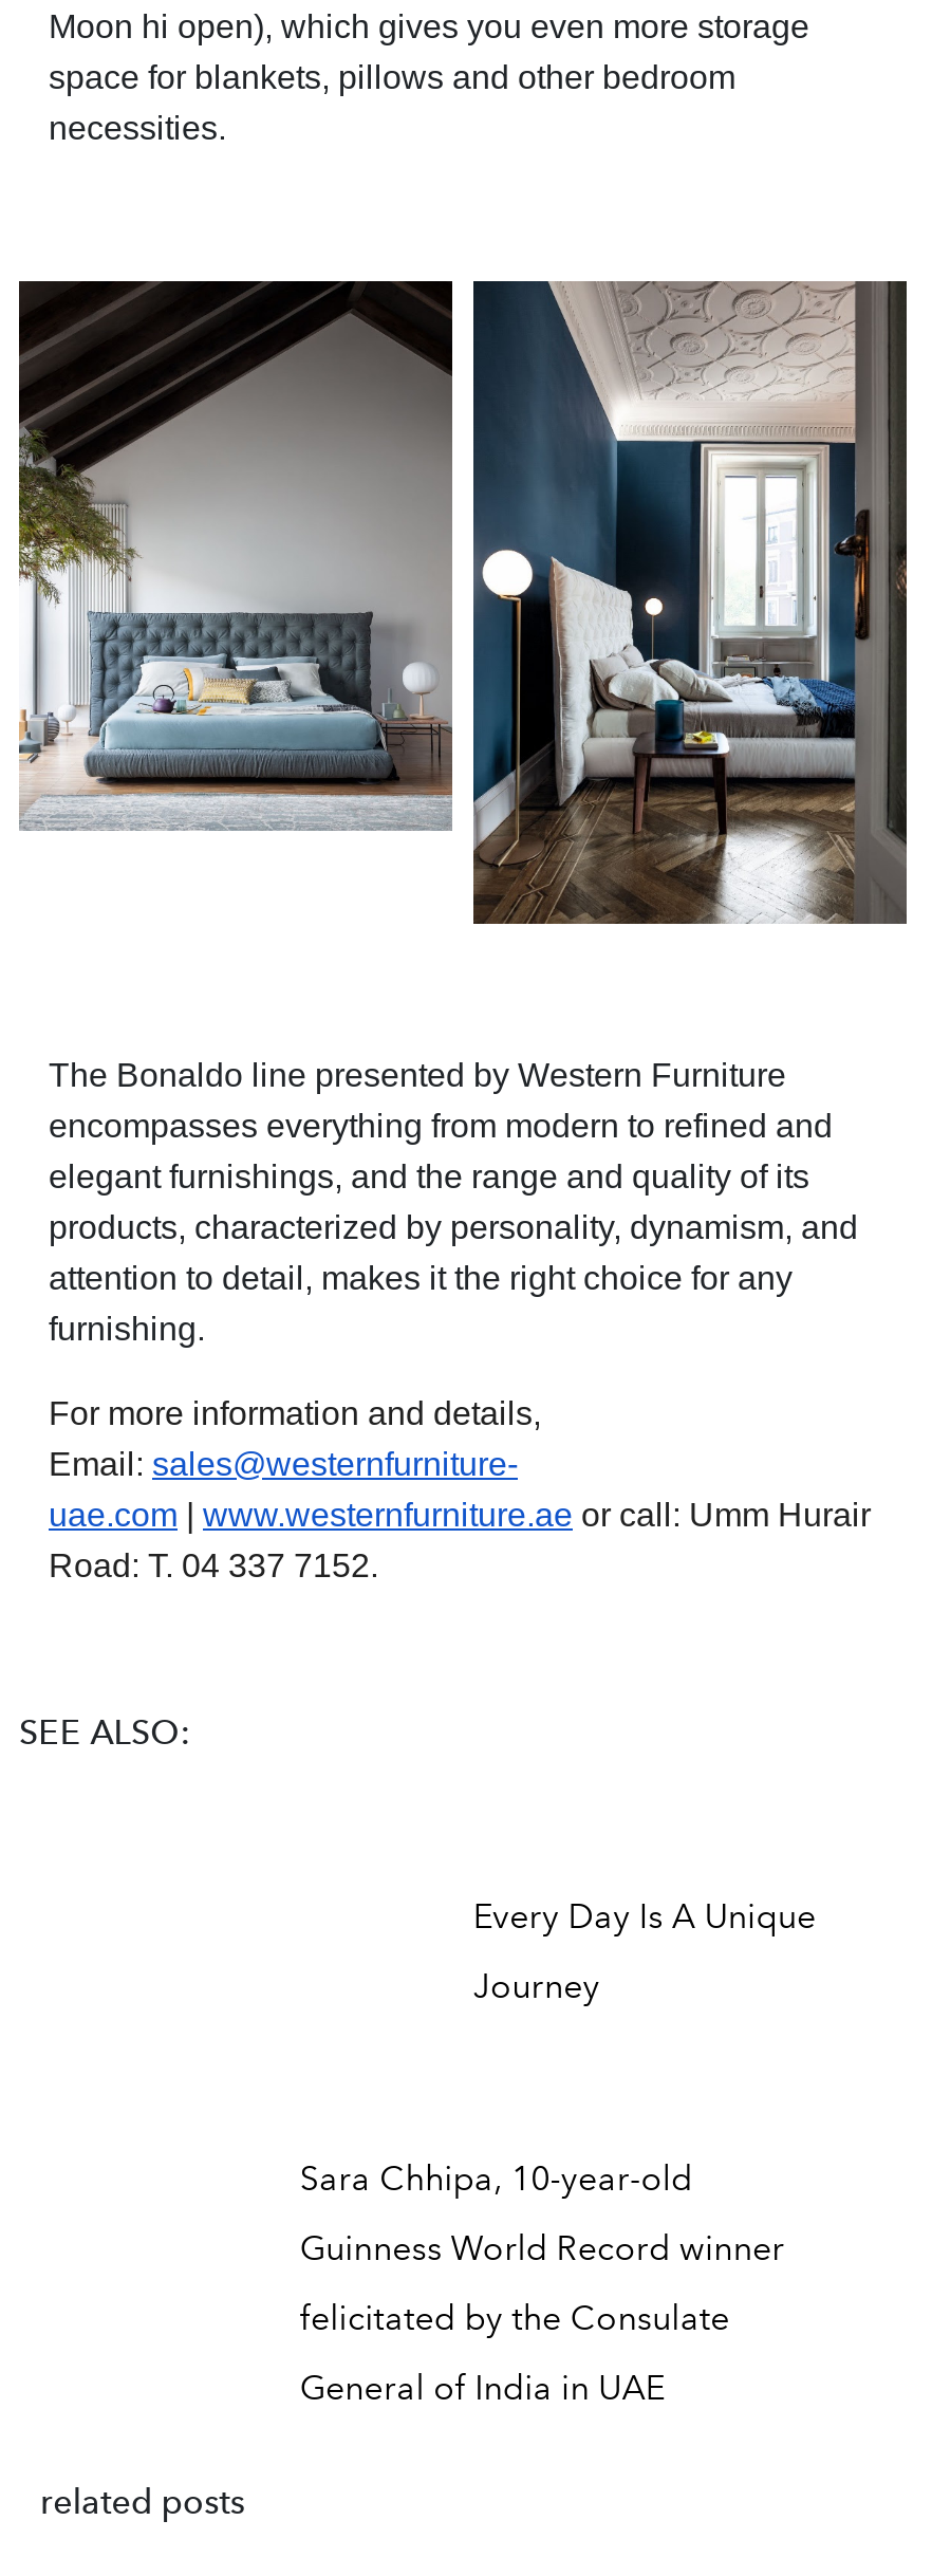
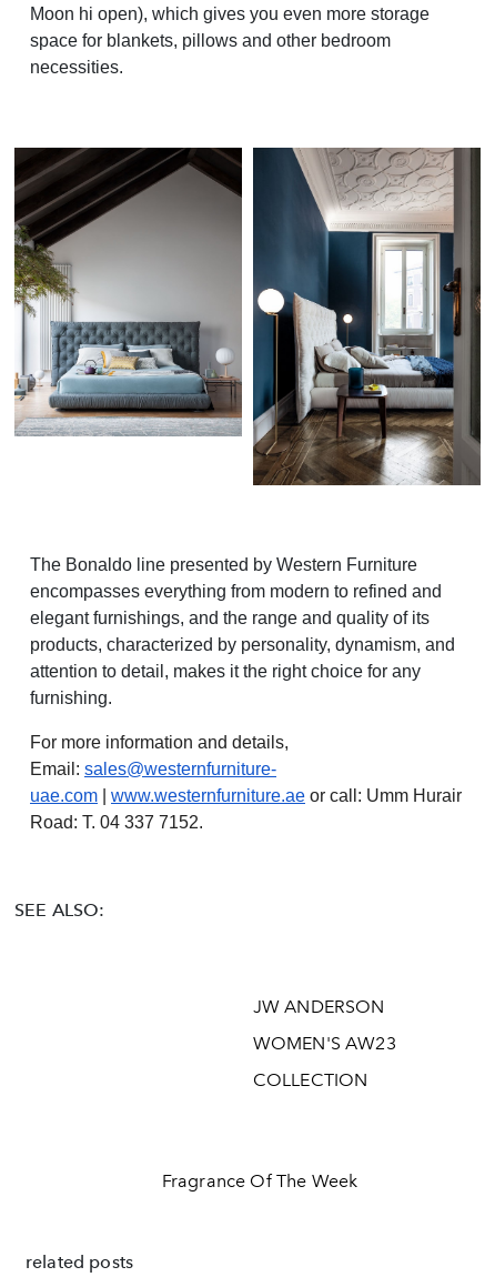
- Every Day Is A Unique
- Journey
+ JW ANDERSON
+ WOMEN'S AW23
+ COLLECTION

- Sara Chhipa, 10-year-old
- Guinness World Record winner
- felicitated by the Consulate
- General of India in UAE
+ Fragrance Of The Week
